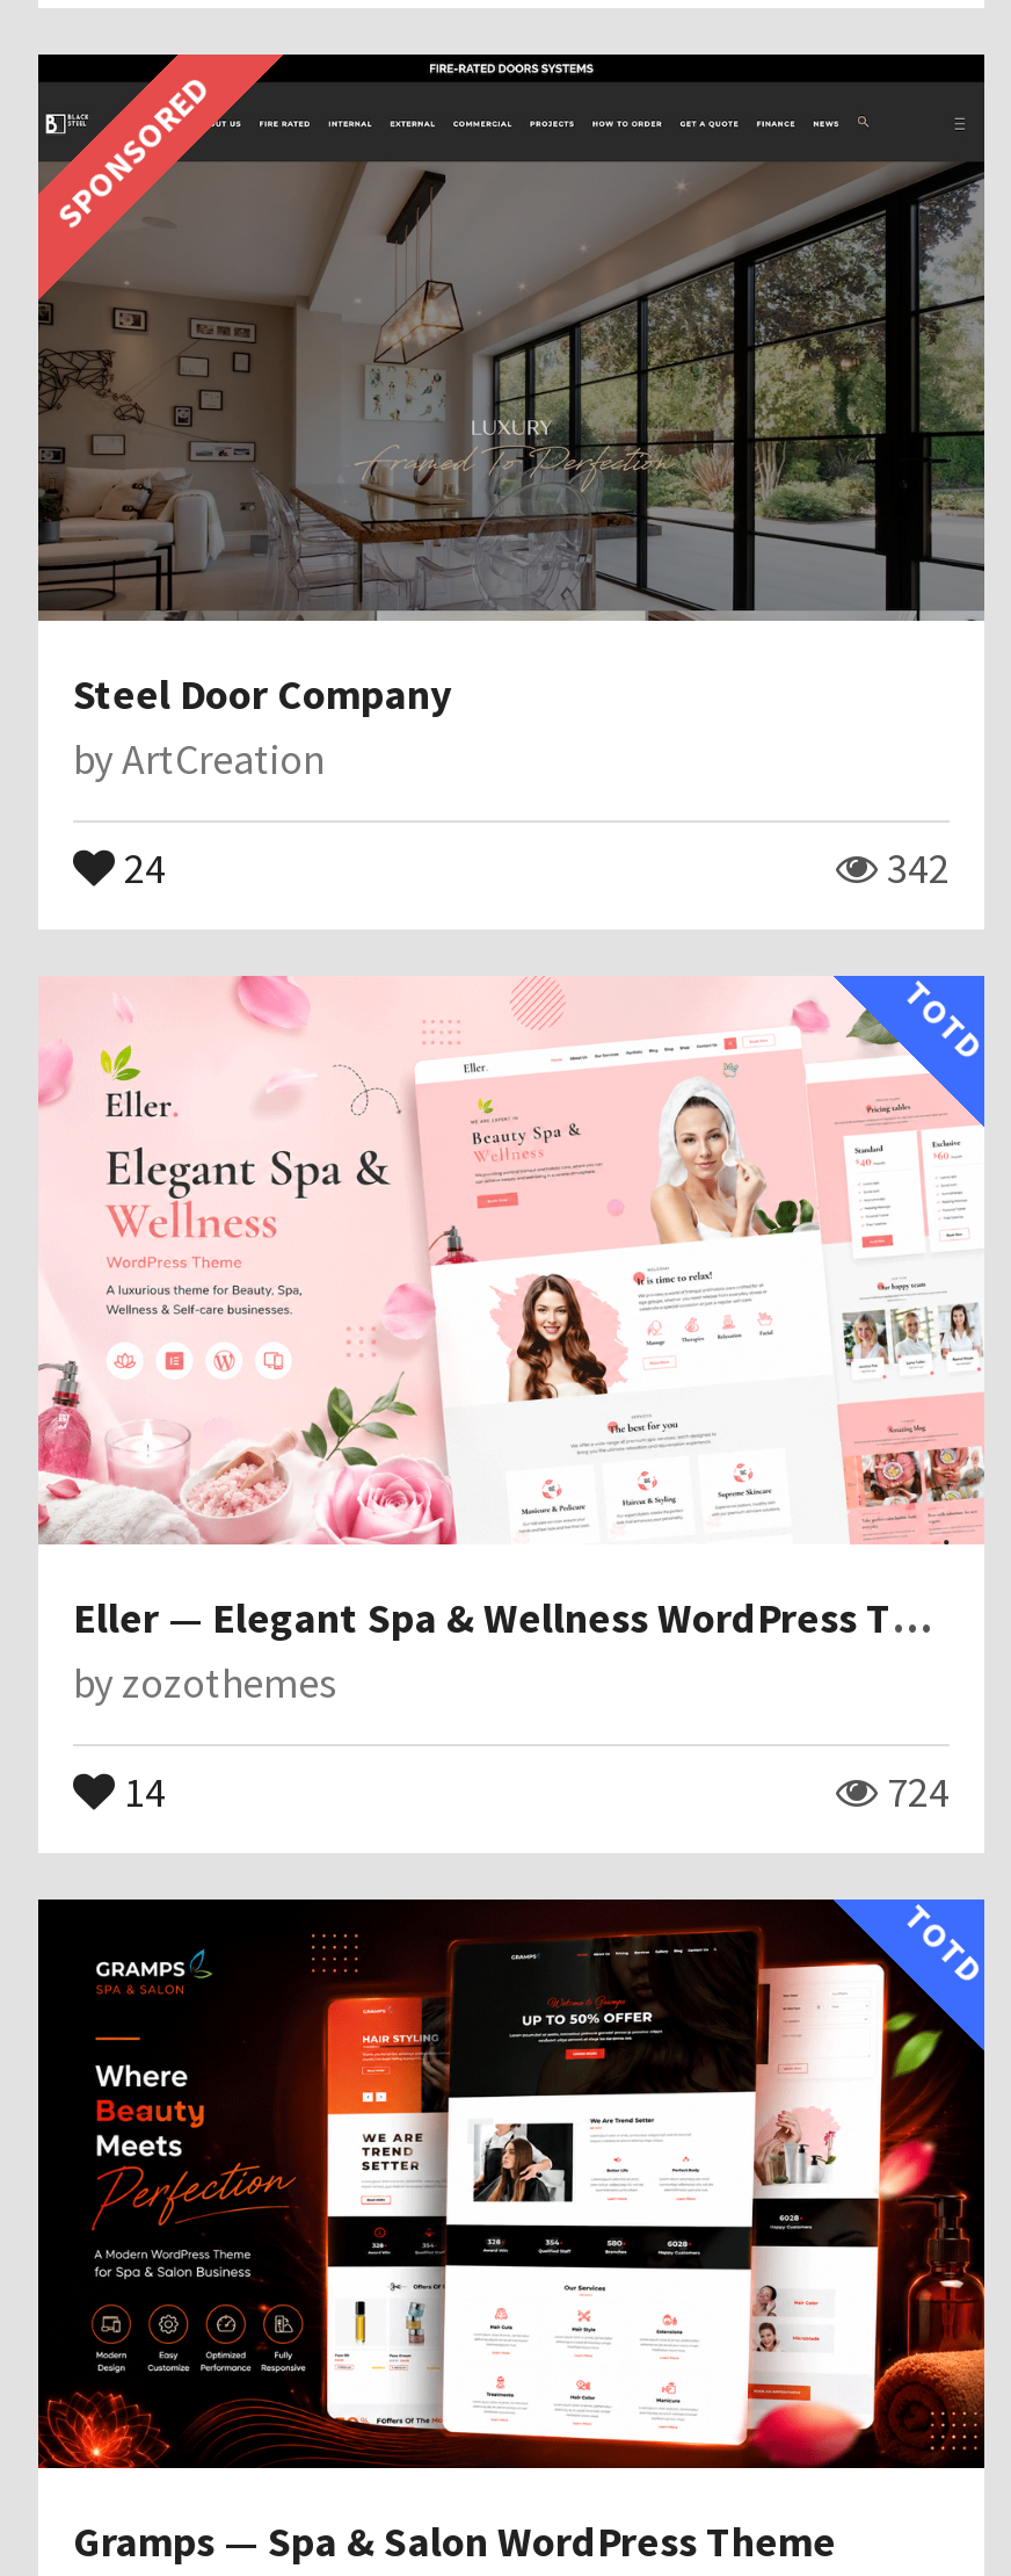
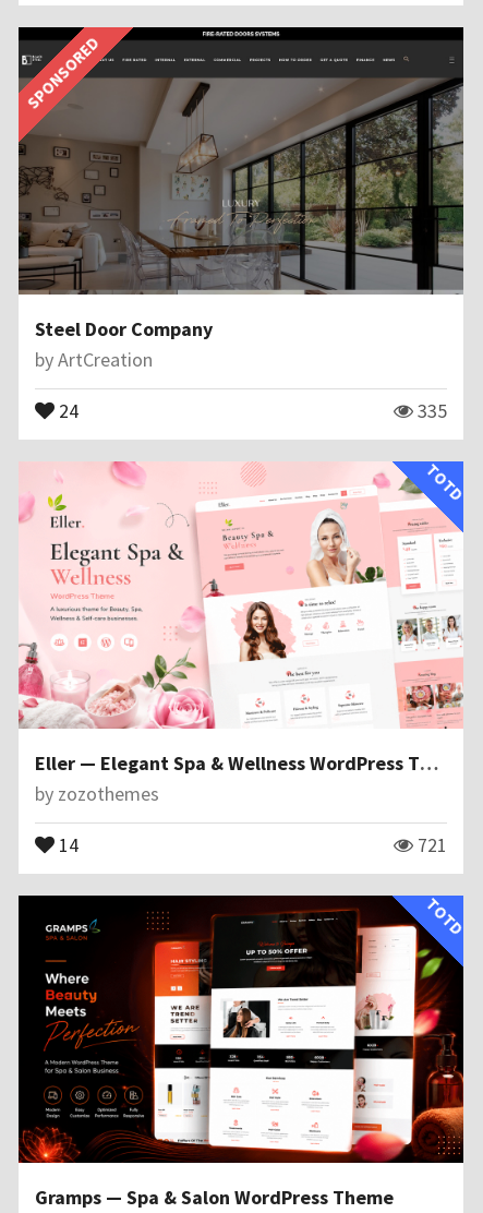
- 342
+ 335

- 724
+ 721
